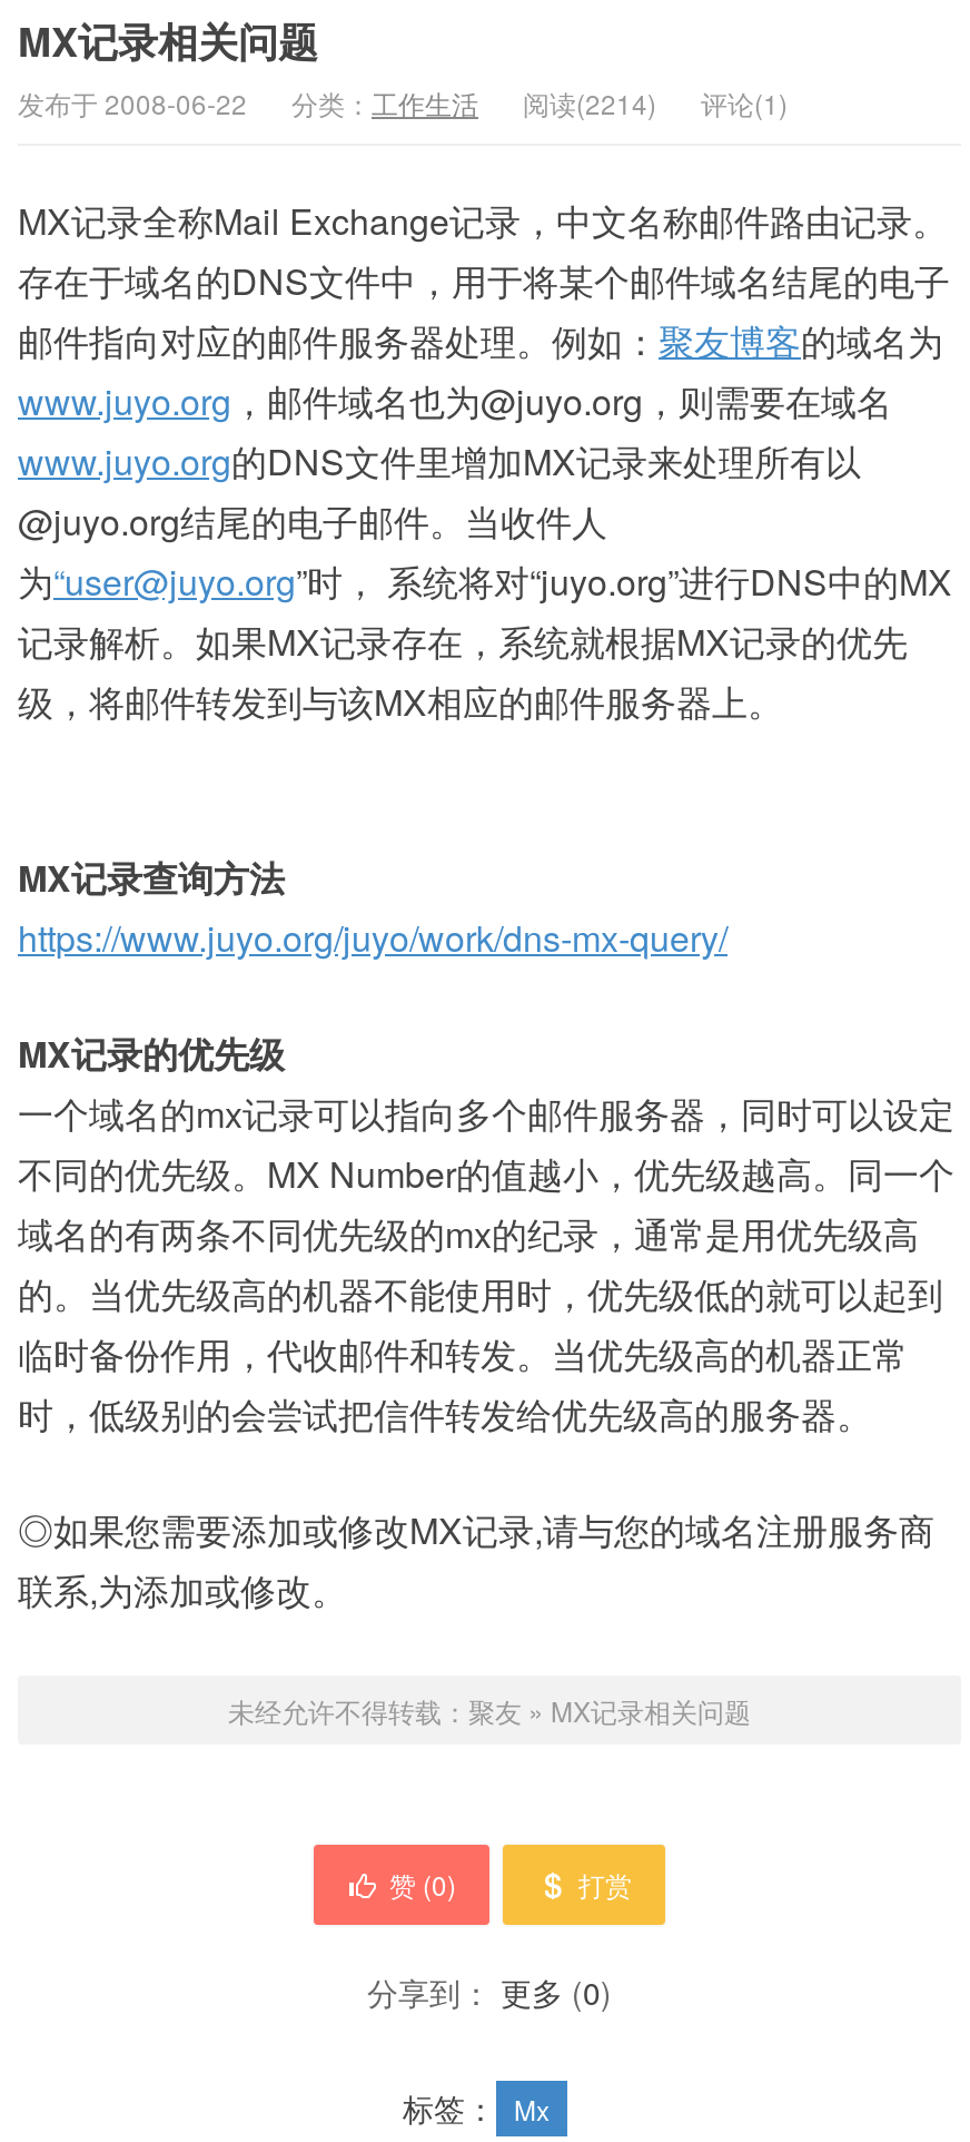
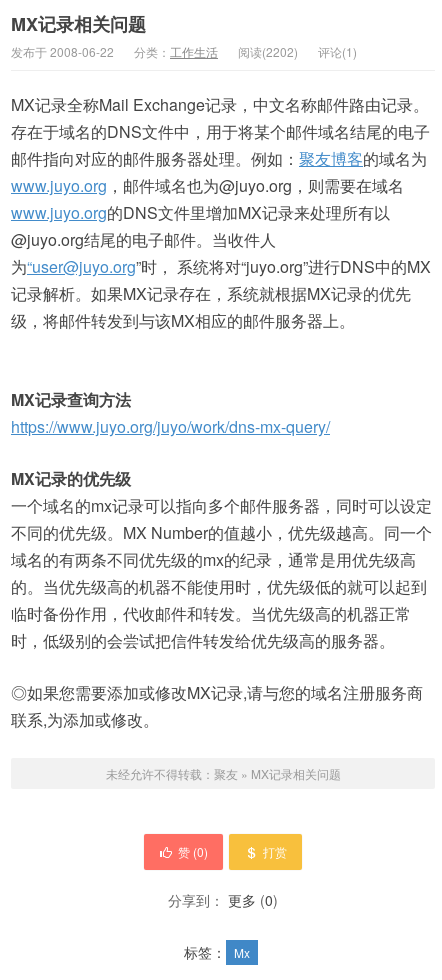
- 发布于 2008-06-22 分类：工作生活 阅读(2214) 评论(1)
+ 发布于 2008-06-22 分类：工作生活 阅读(2202) 评论(1)
